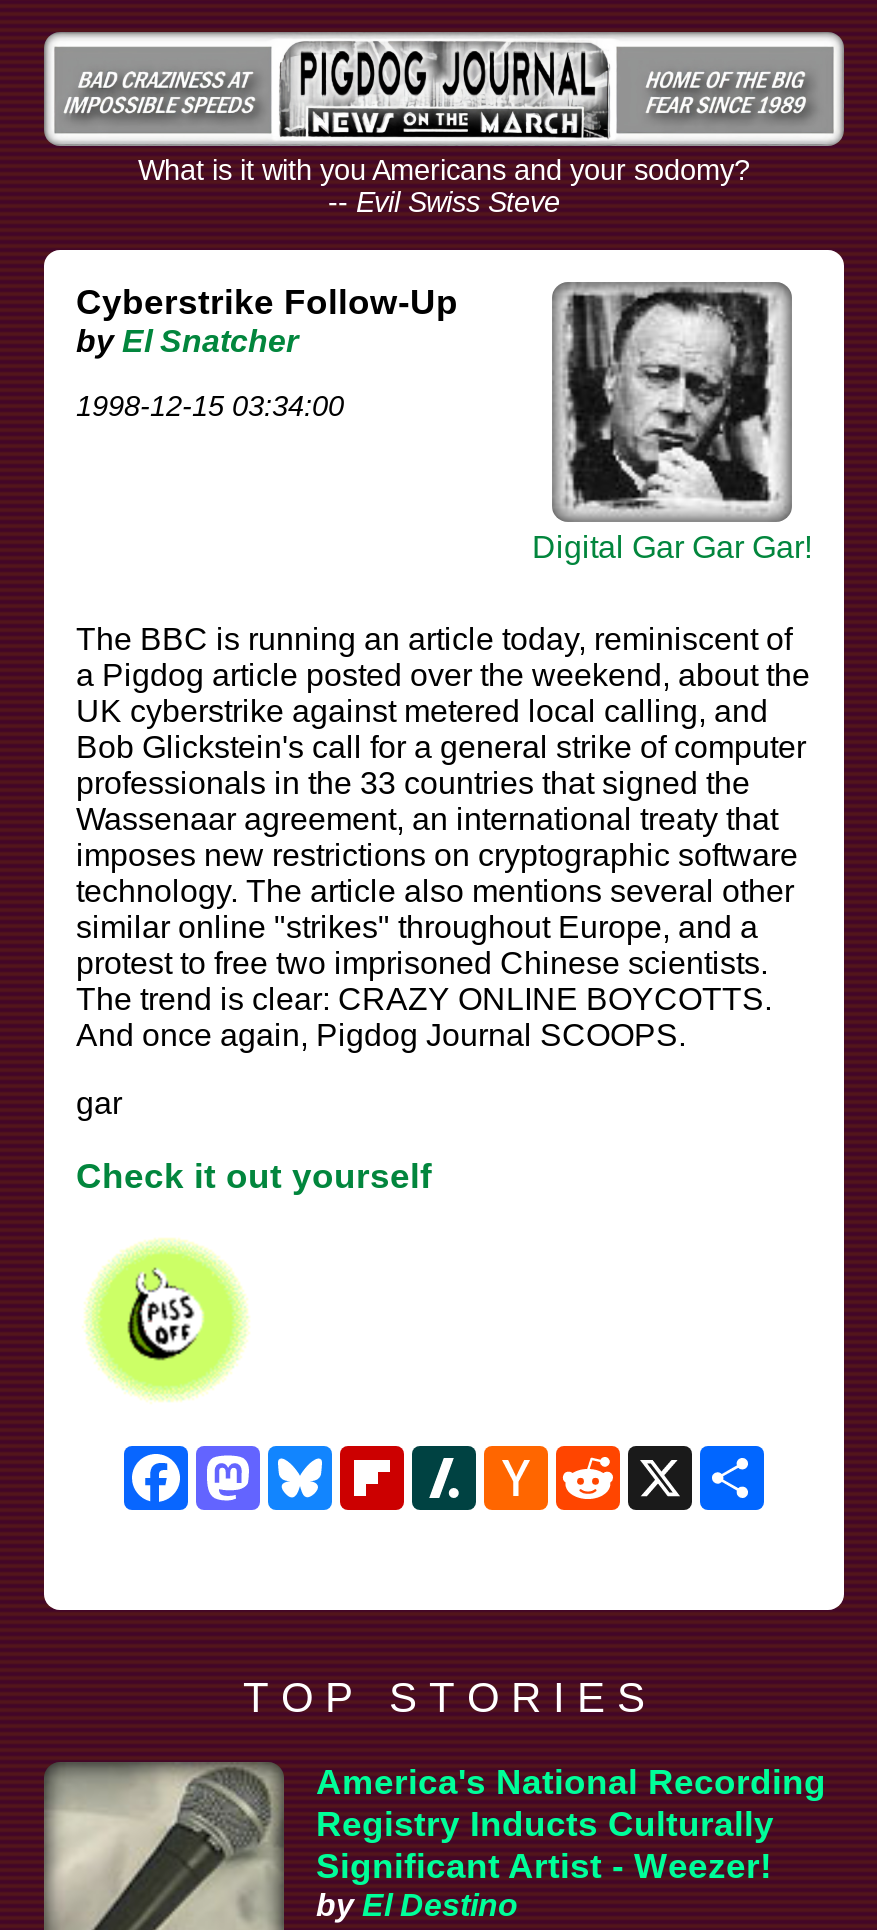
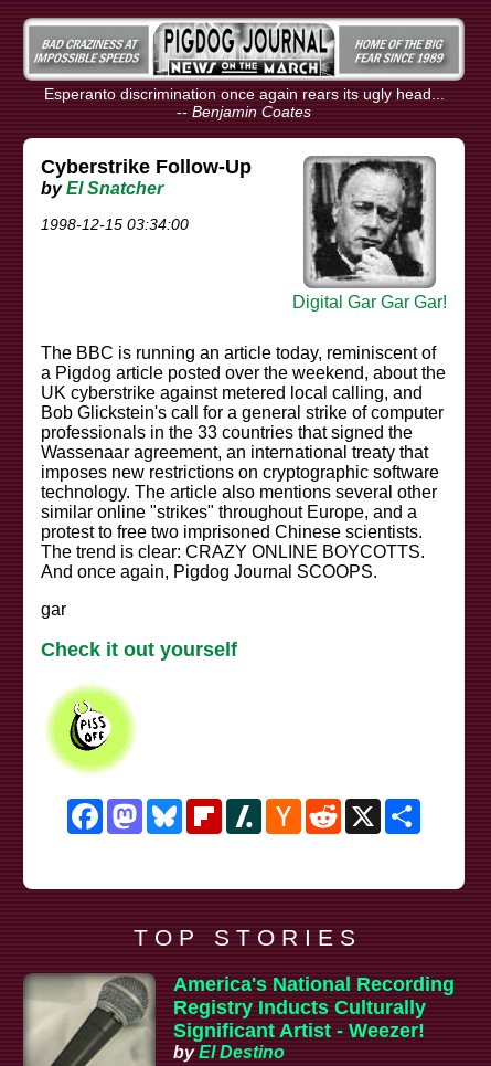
- What is it with you Americans and your sodomy?
- -- Evil Swiss Steve
+ Esperanto discrimination once again rears its ugly head...
+ -- Benjamin Coates
